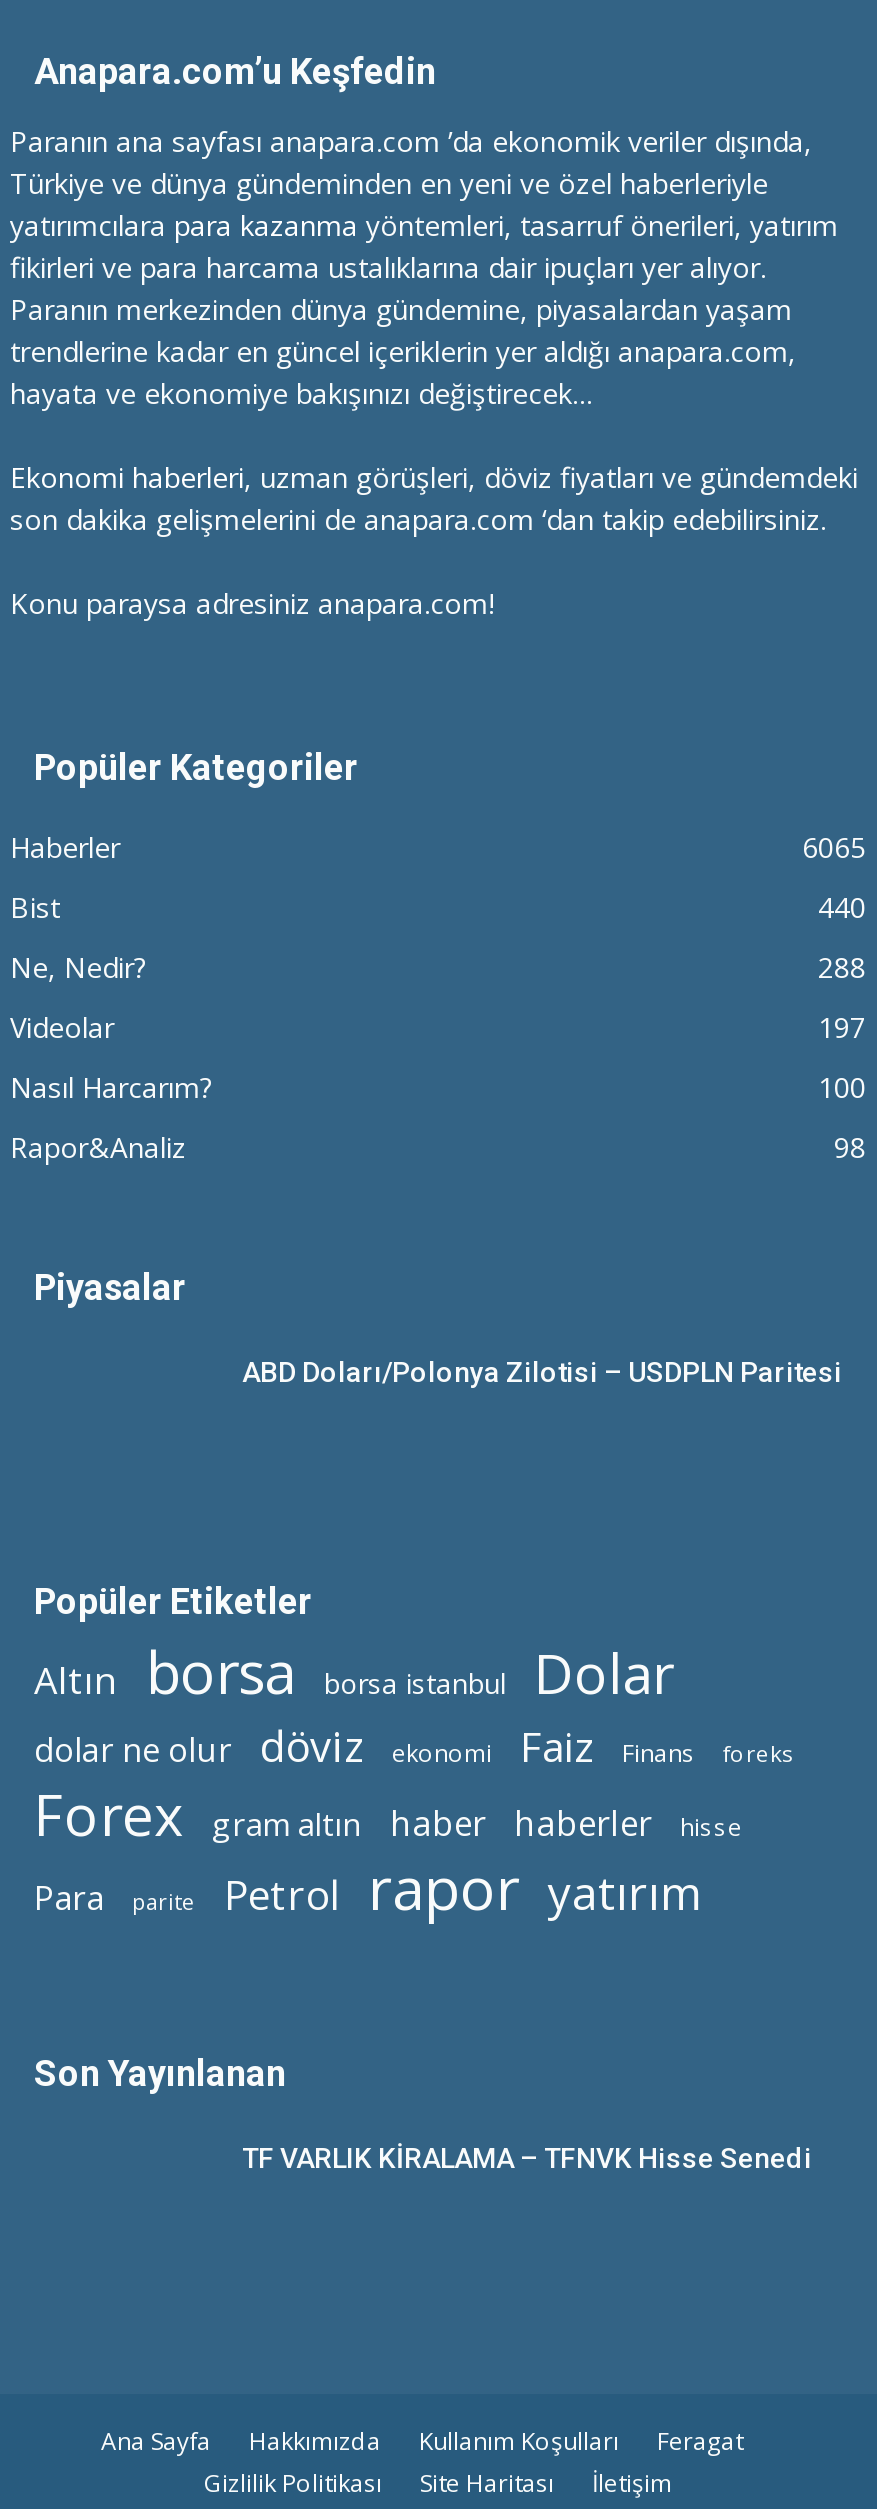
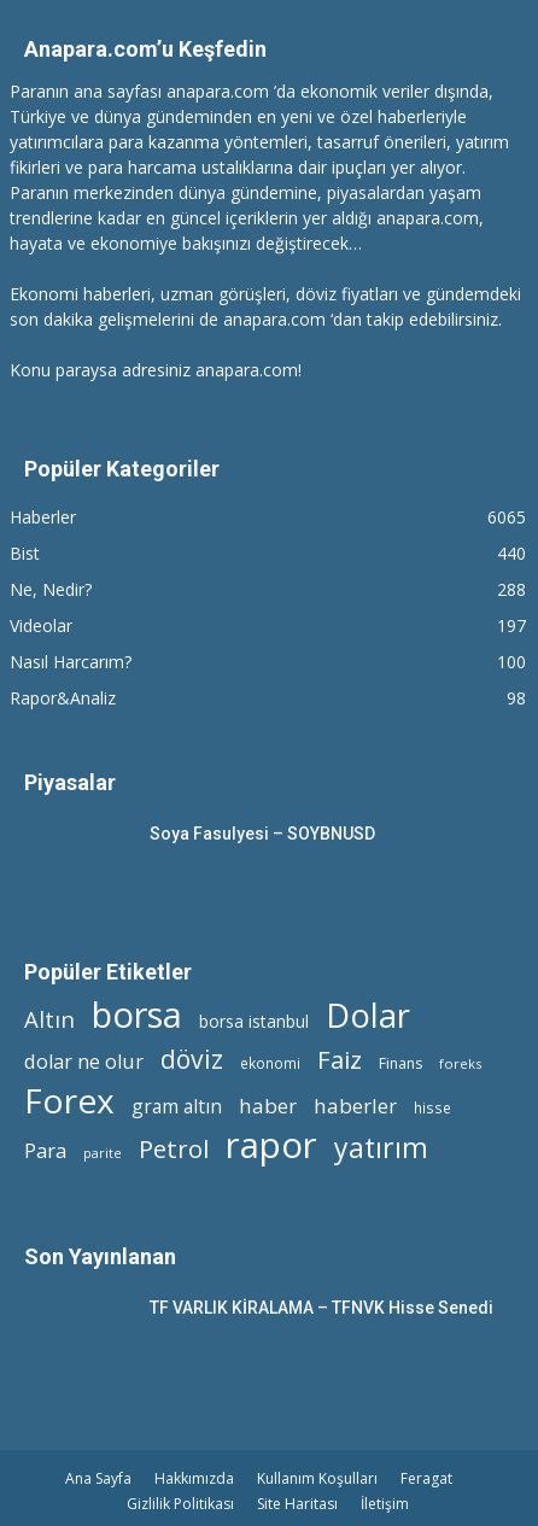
- ABD Doları/Polonya Zilotisi – USDPLN Paritesi
+ Soya Fasulyesi – SOYBNUSD
